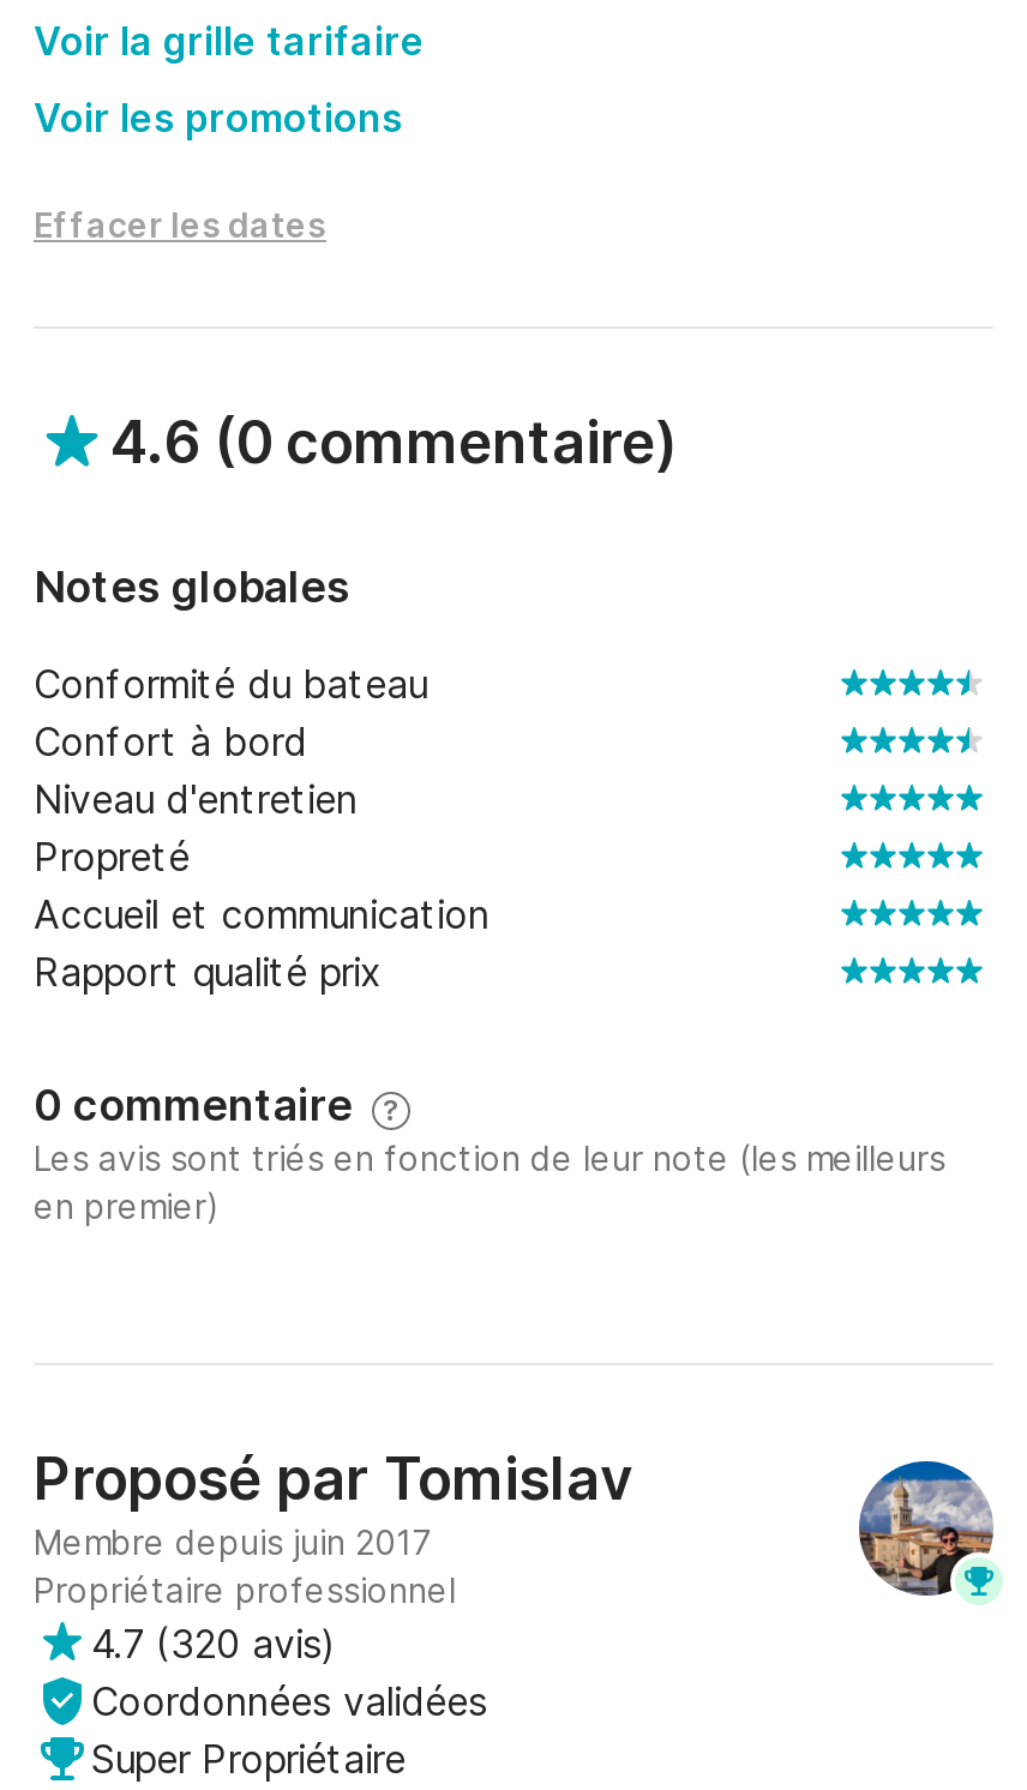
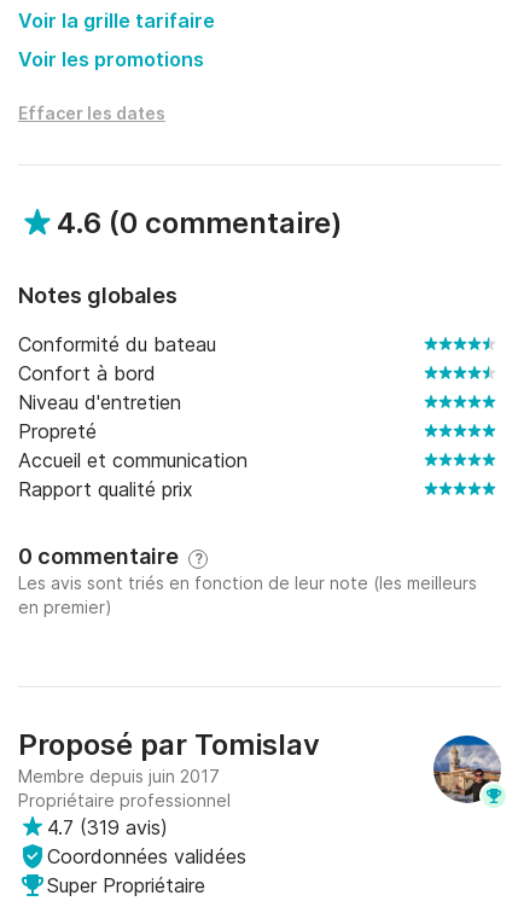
- 4.7 (320 avis)
+ 4.7 (319 avis)
